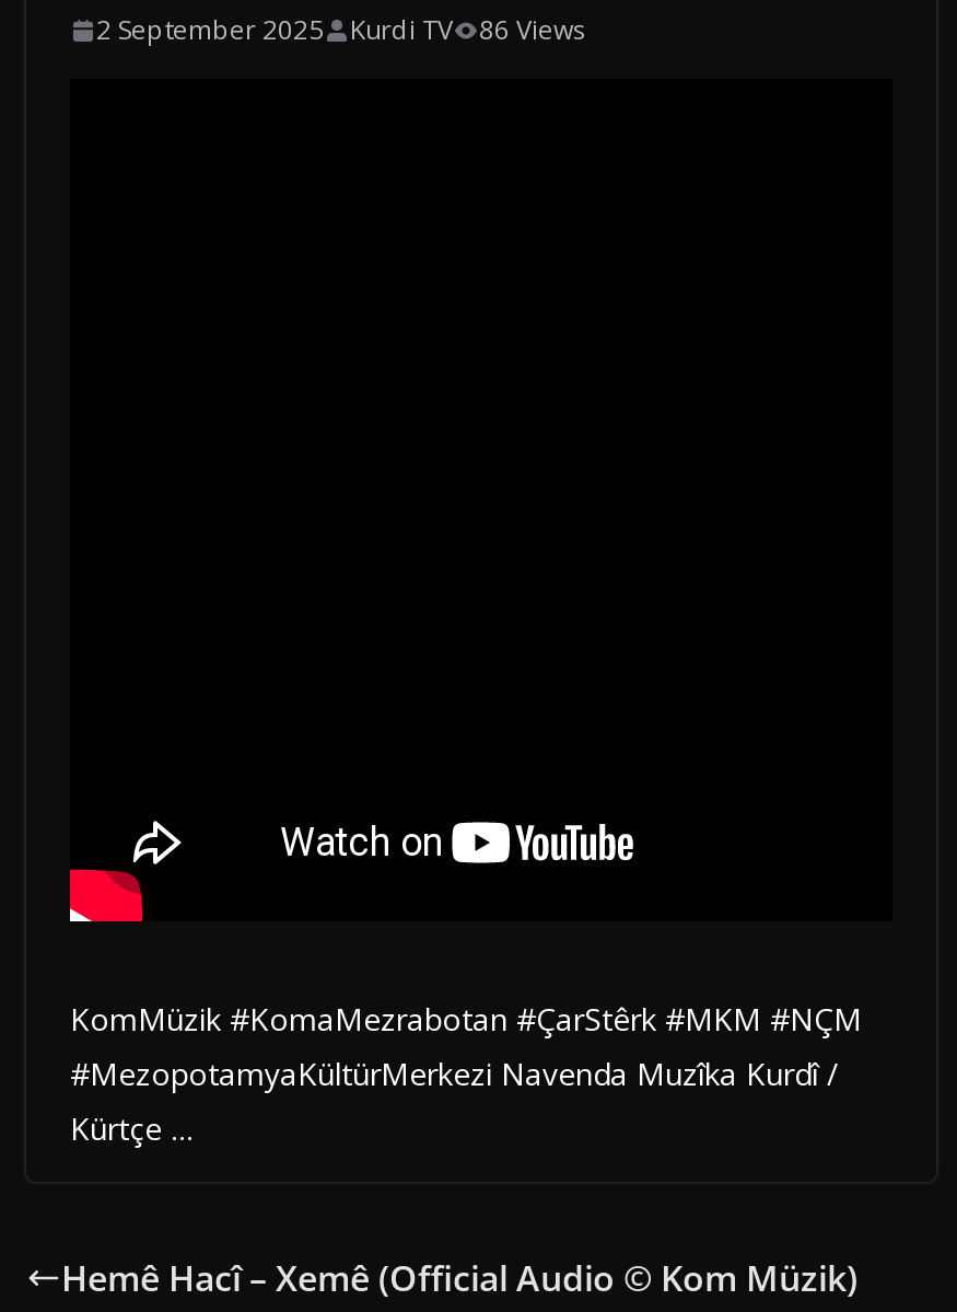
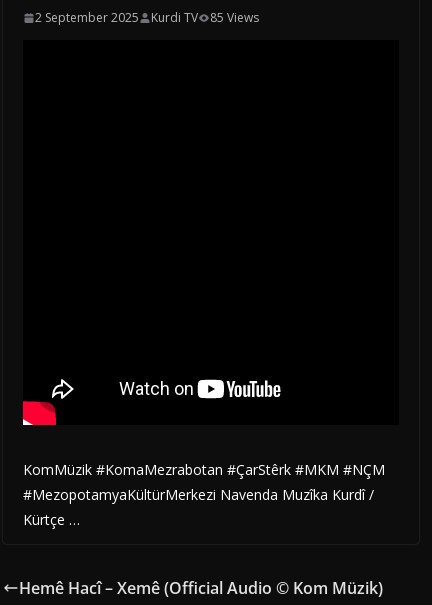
- 2 September 2025 Kurdi TV 86 Views
+ 2 September 2025 Kurdi TV 85 Views
